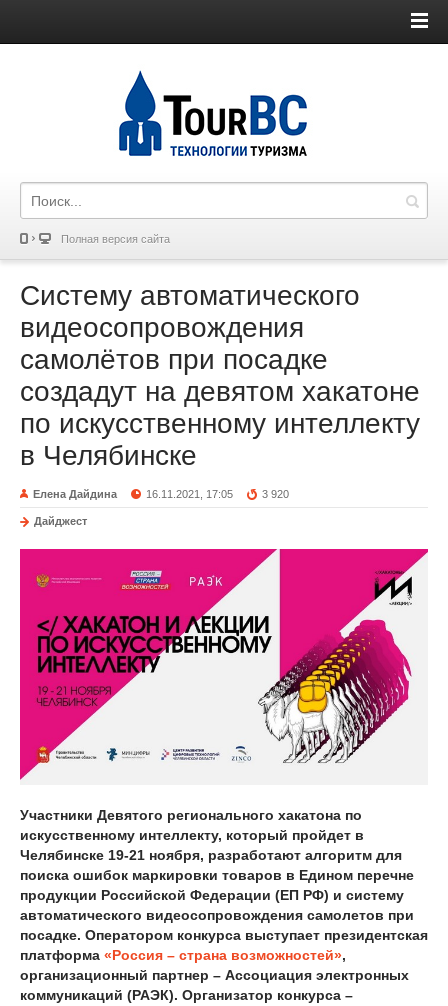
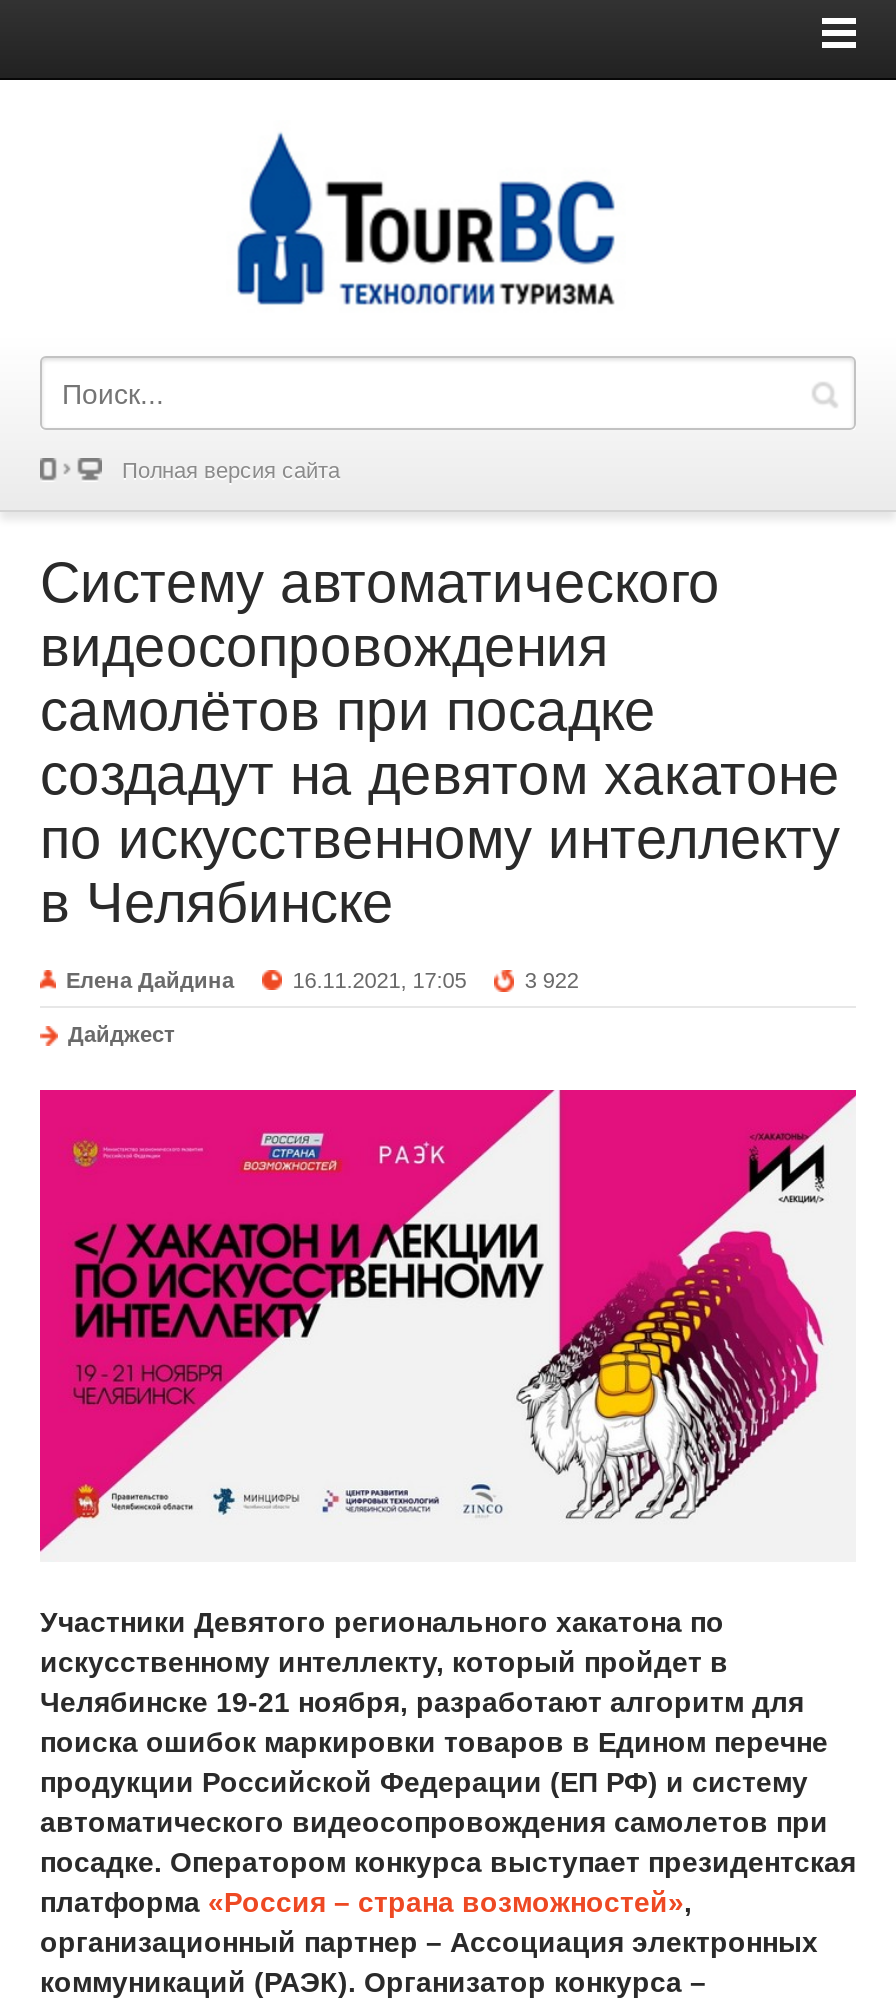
- 3 920
+ 3 922
